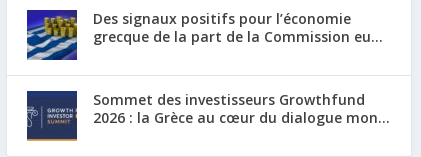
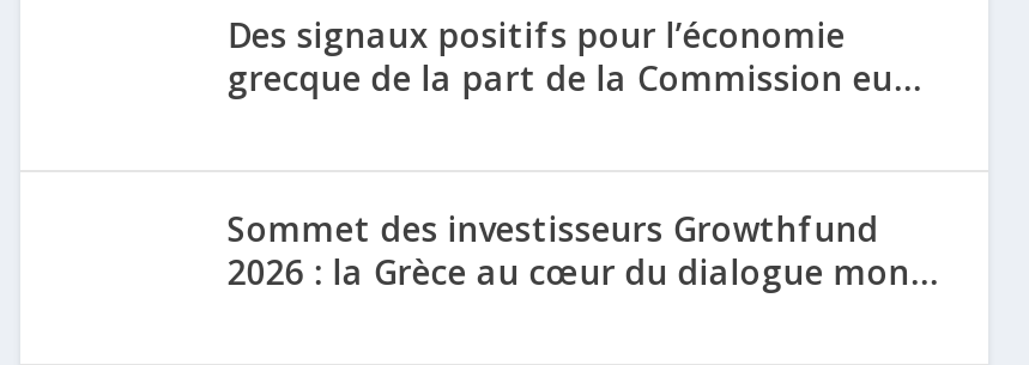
- [image]

- [image]
